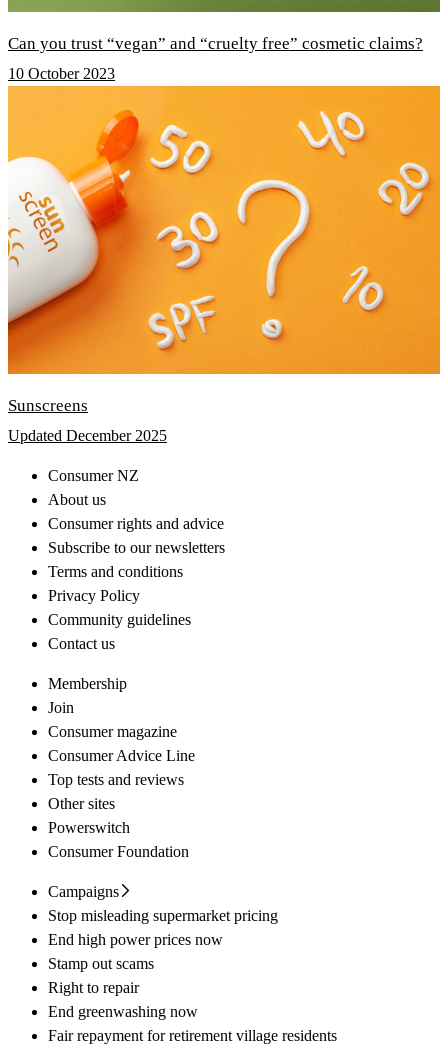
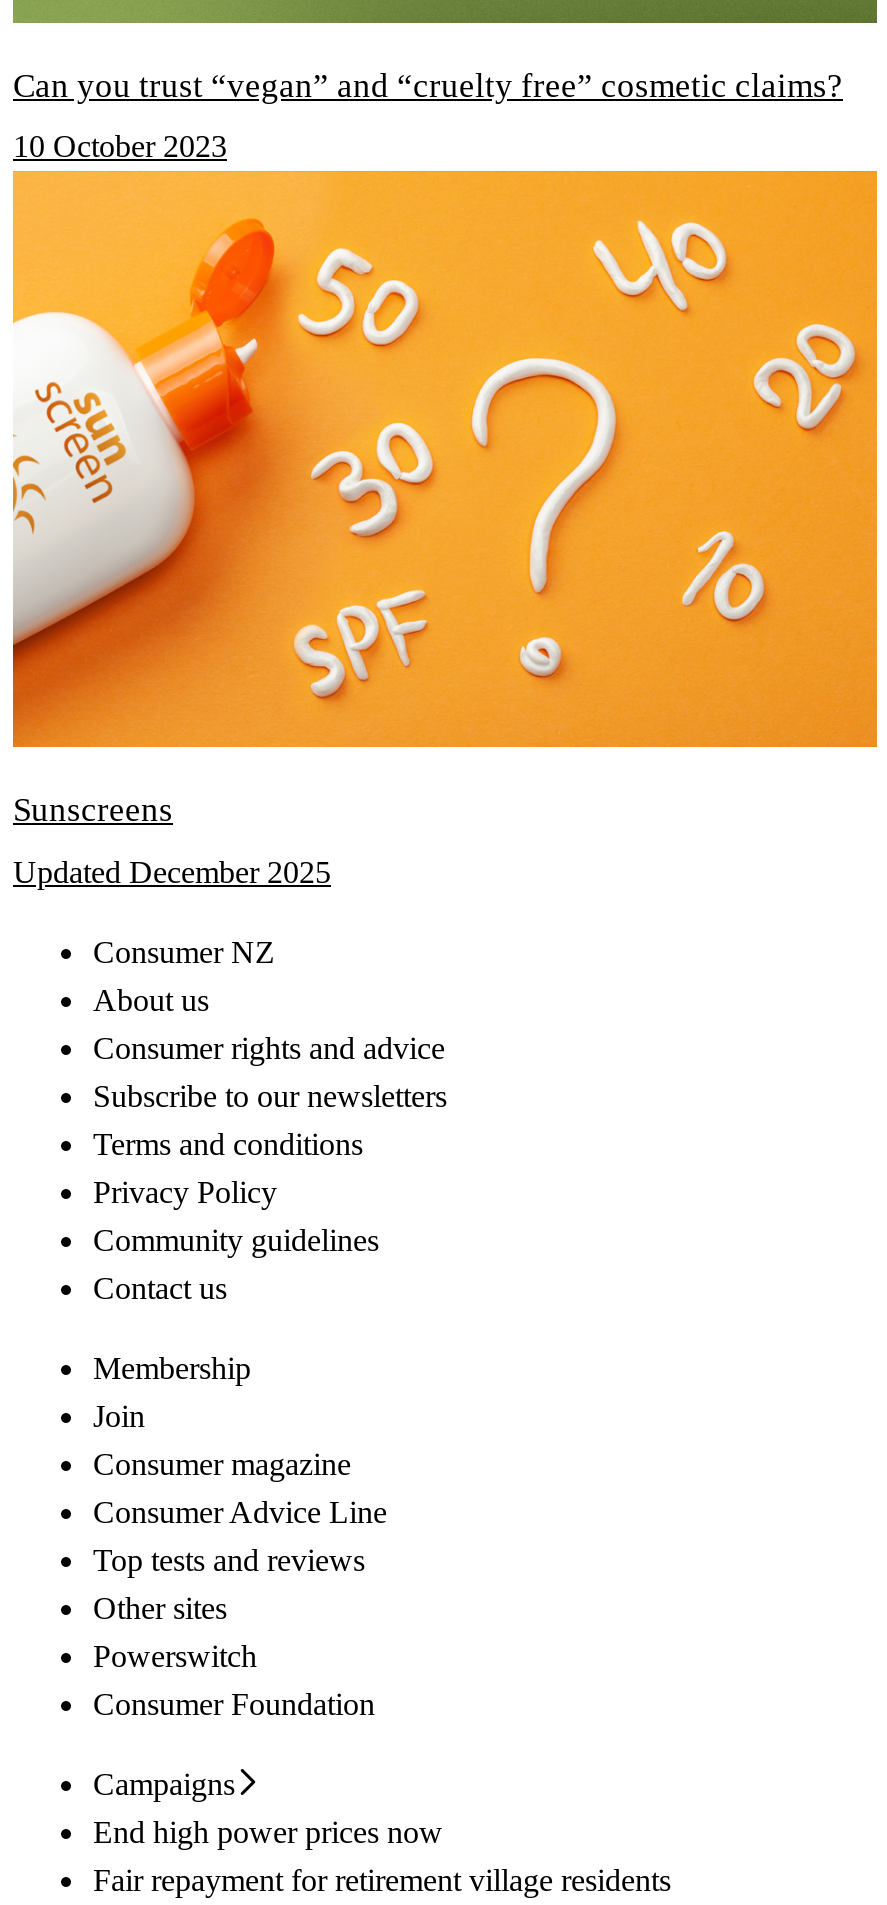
- Stop misleading supermarket pricing

- Stamp out scams
- Right to repair
- End greenwashing now
